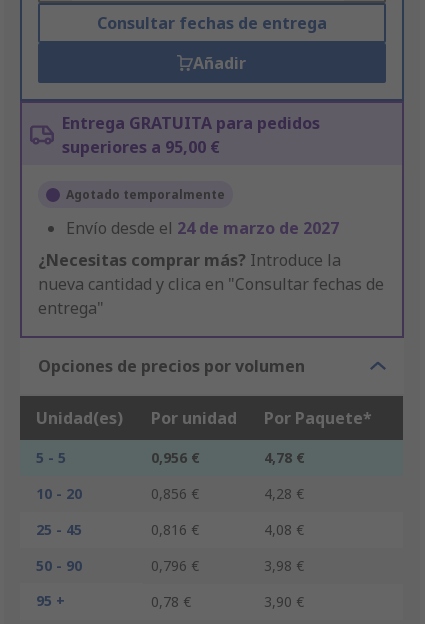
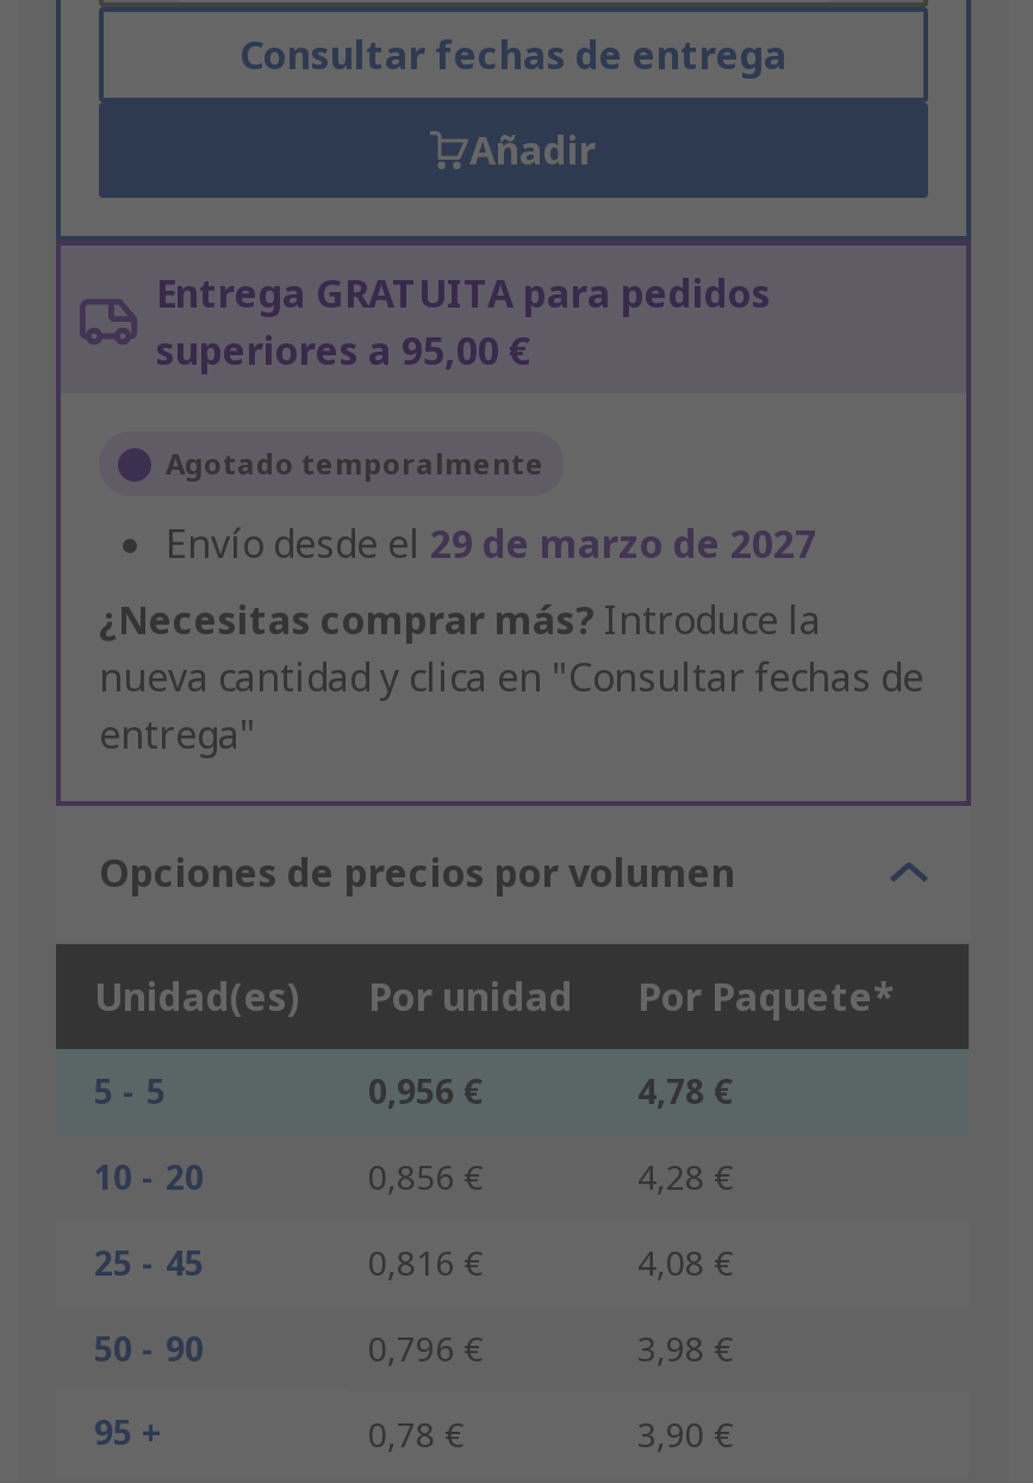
- Envío desde el 24 de marzo de 2027
+ Envío desde el 29 de marzo de 2027
